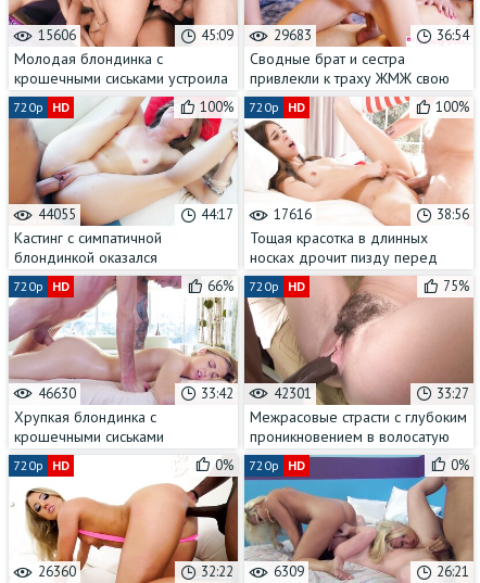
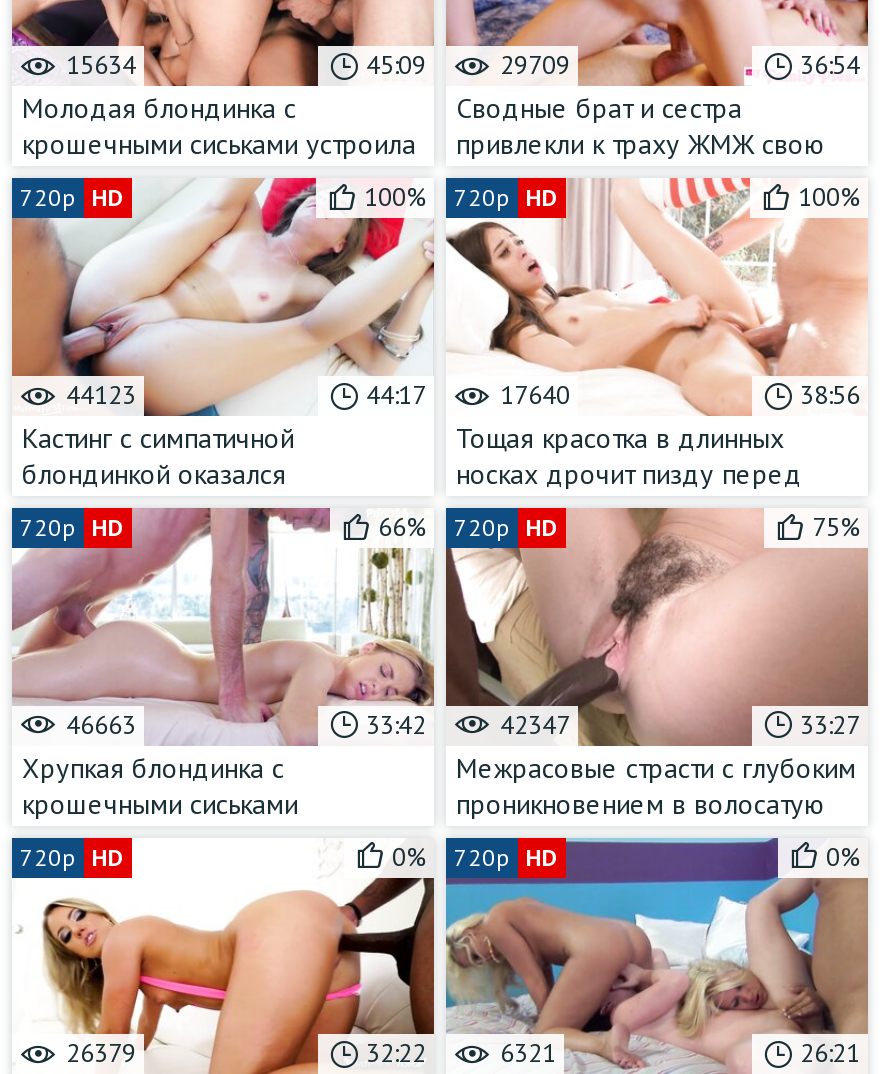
- 15606
+ 15634

- 45:09 29683
+ 45:09 29709

- 44055
+ 44123

- 44:17 17616
+ 44:17 17640

- 46630
+ 46663

- 33:42 42301
+ 33:42 42347

- 26360
+ 26379

- 32:22 6309
+ 32:22 6321
